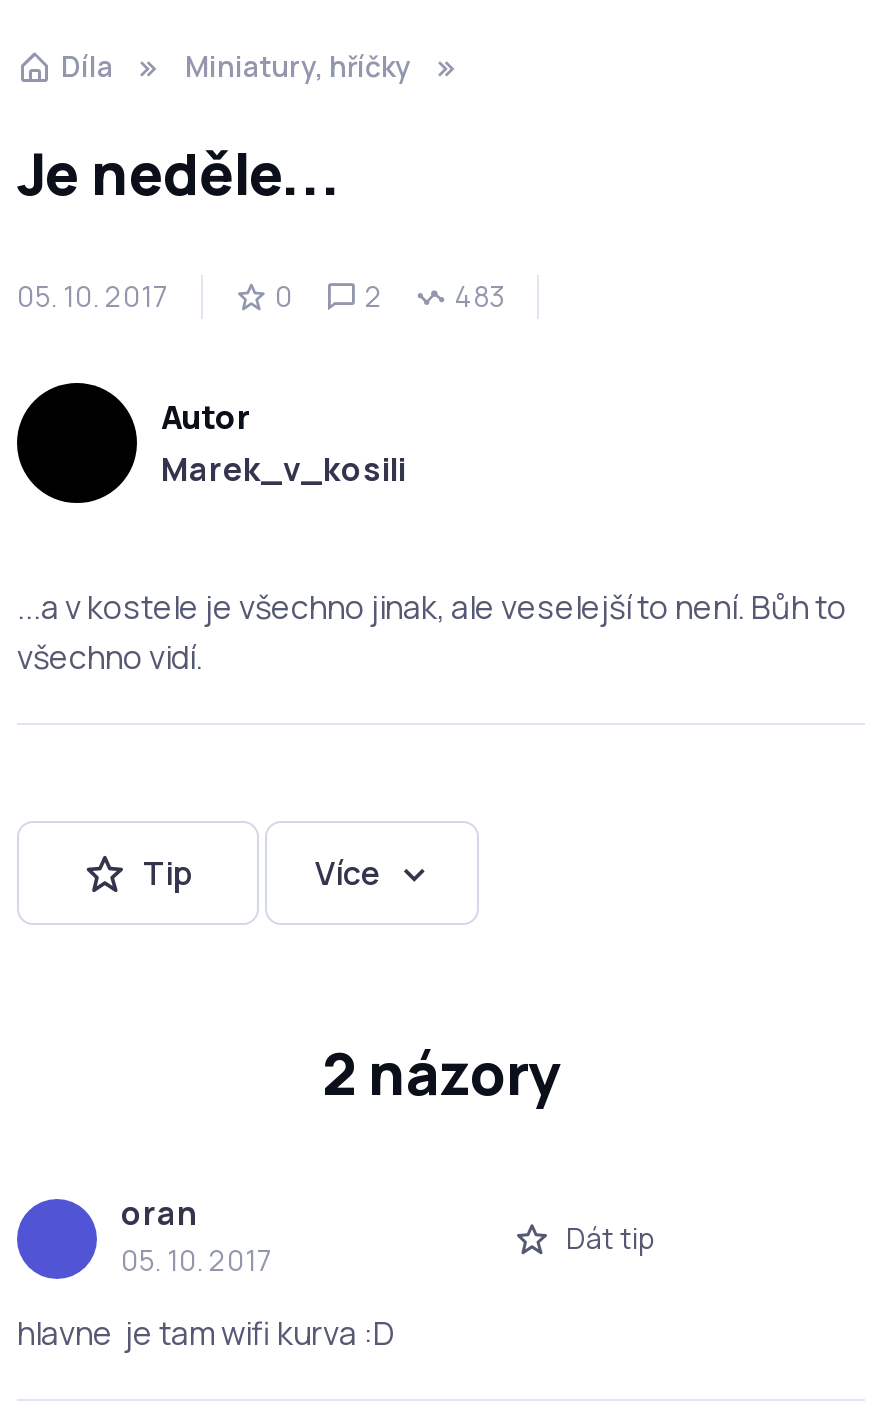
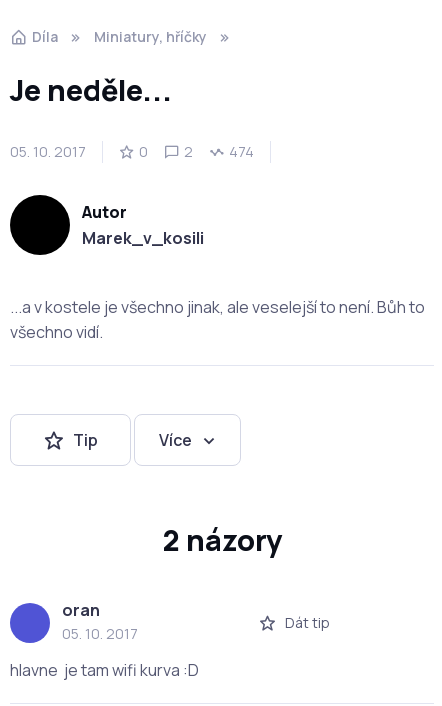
- 0 2 483
+ 0 2 474
